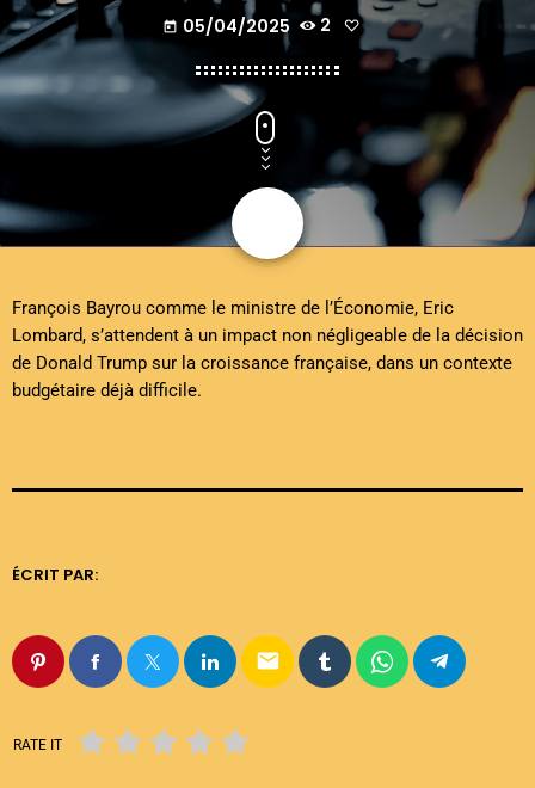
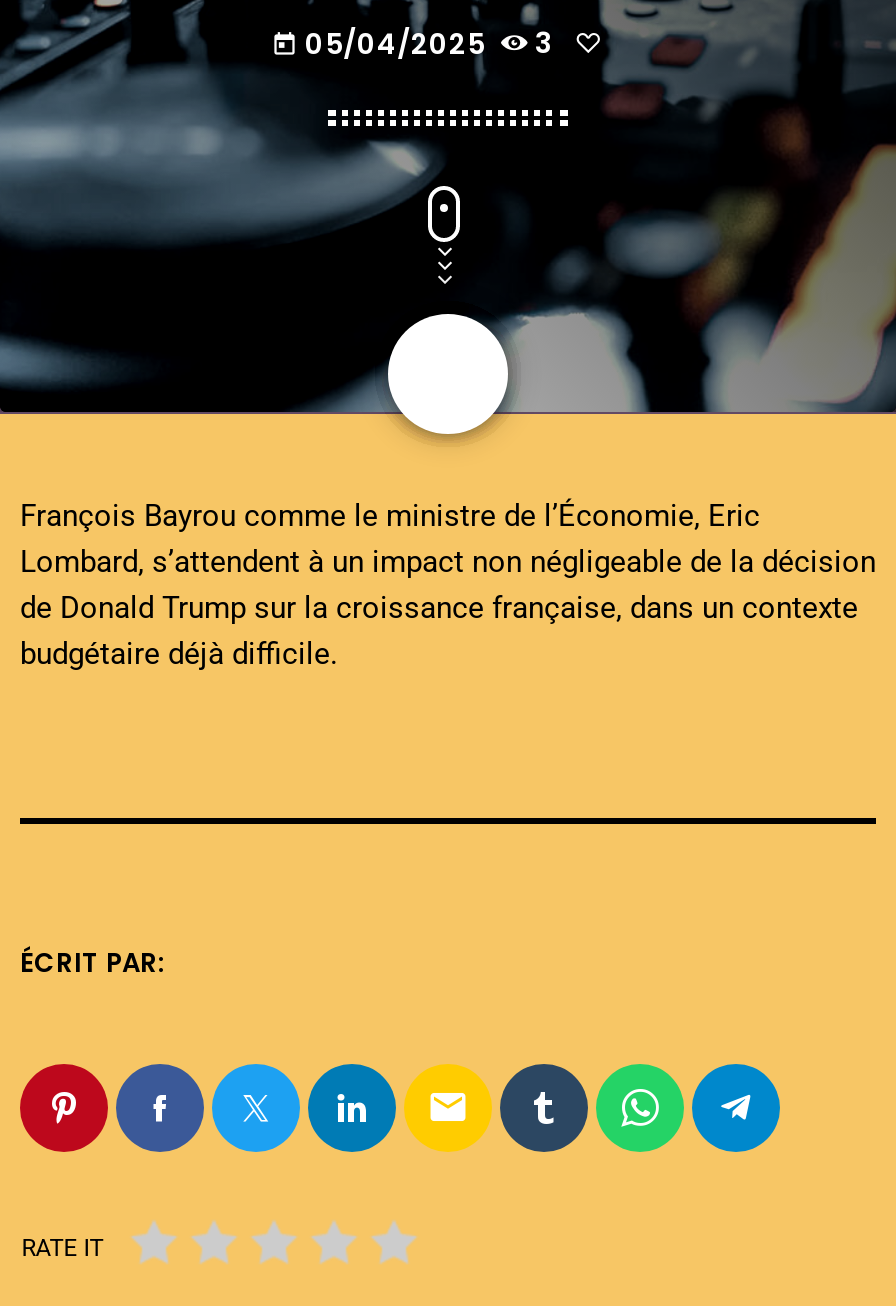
- 2
+ 3
